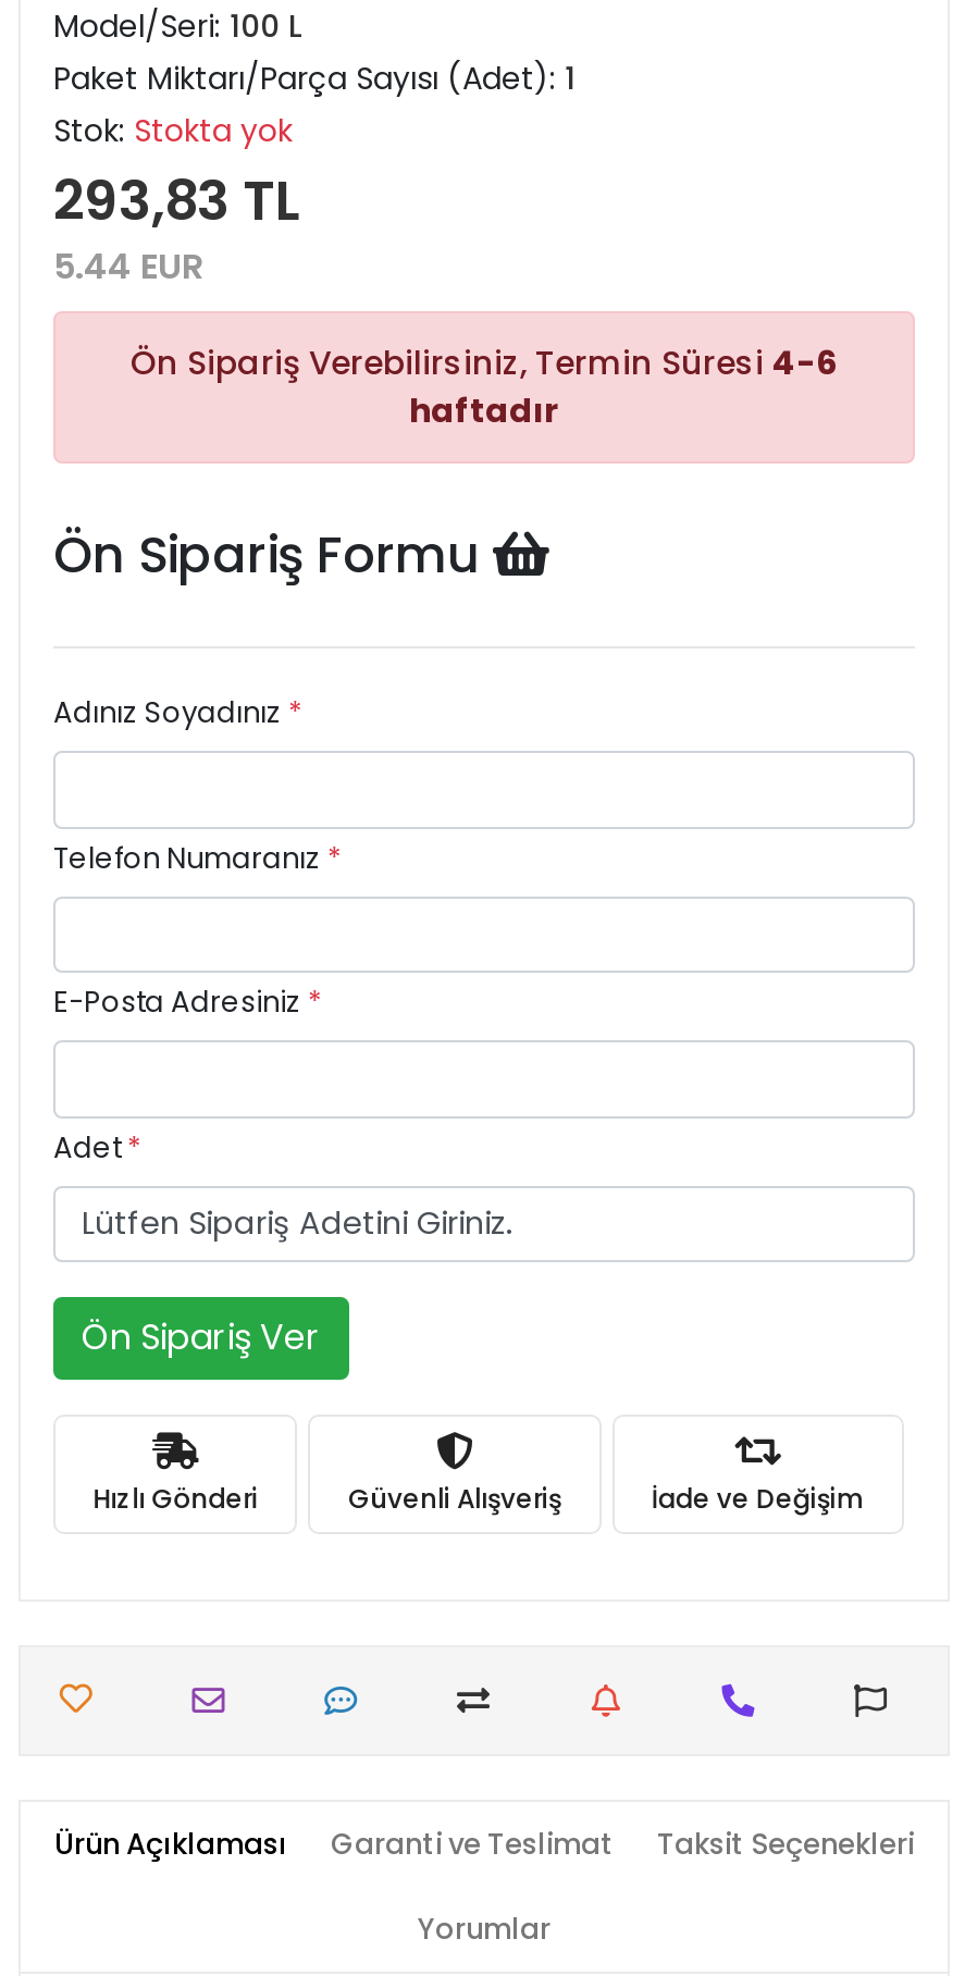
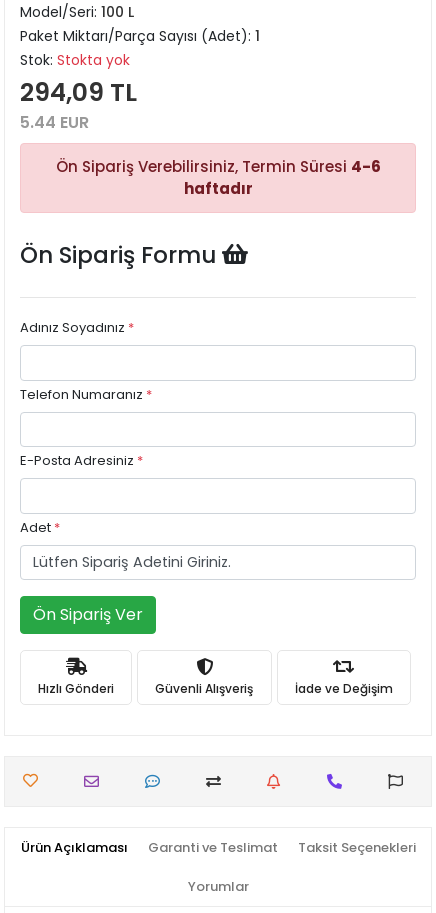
- 293,83 TL
+ 294,09 TL
